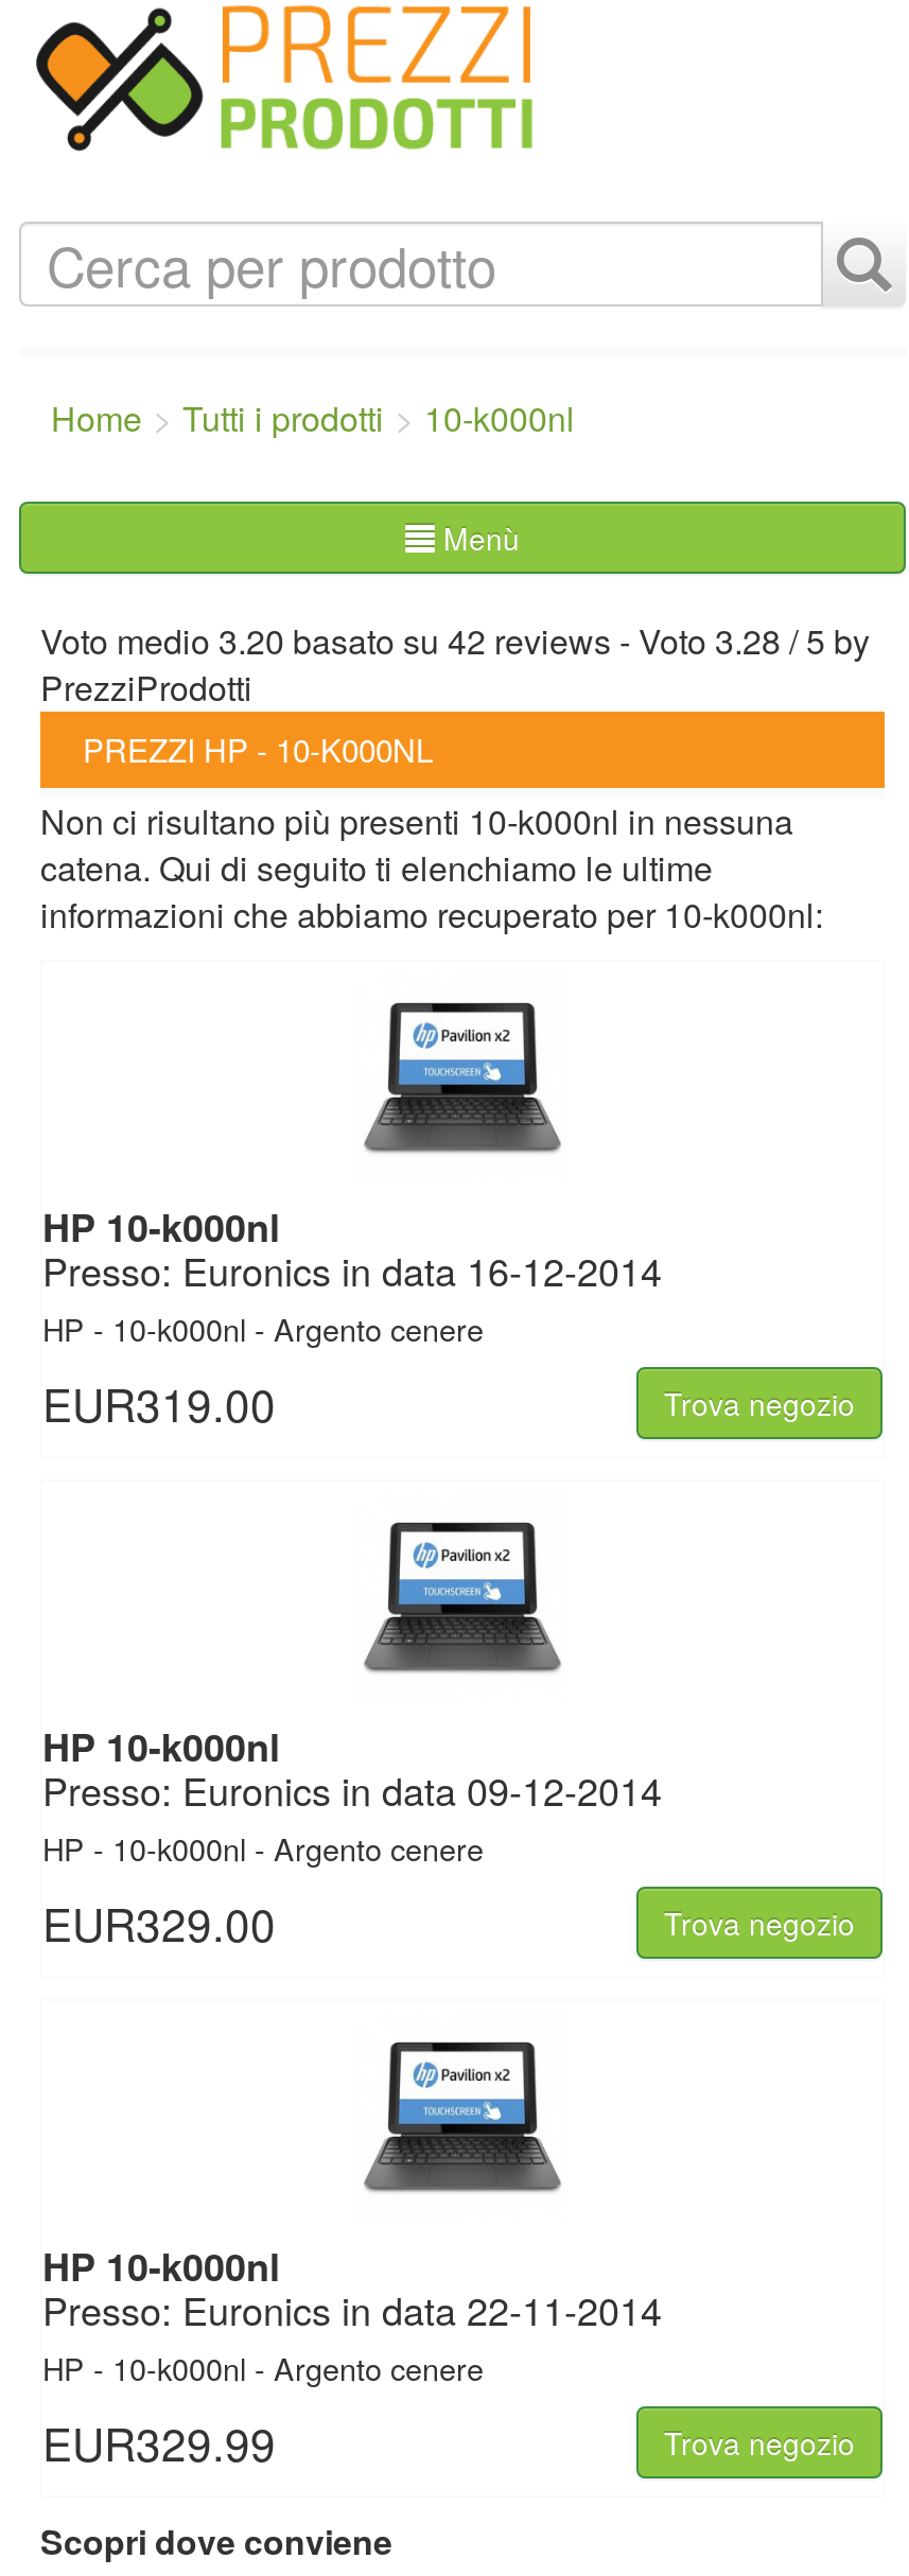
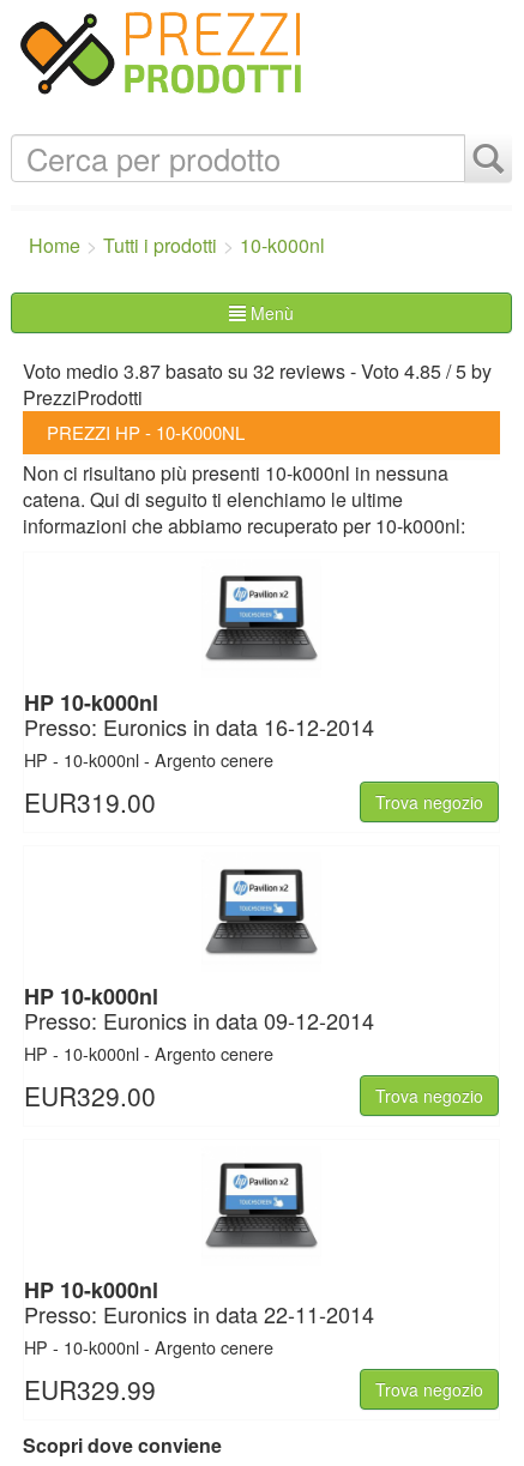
- Voto medio 3.20 basato su 42 reviews - Voto 3.28 / 5 by
+ Voto medio 3.87 basato su 32 reviews - Voto 4.85 / 5 by
